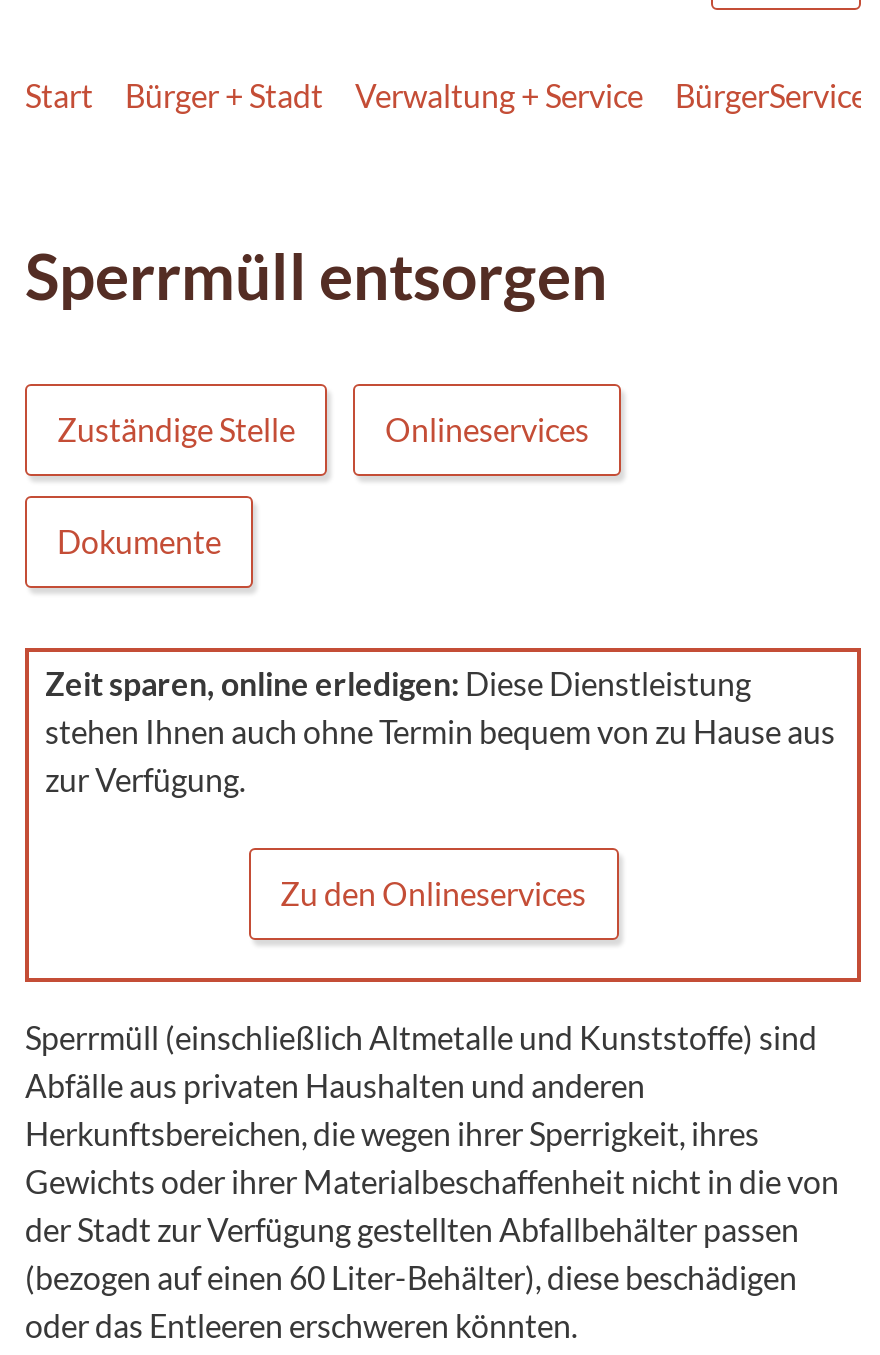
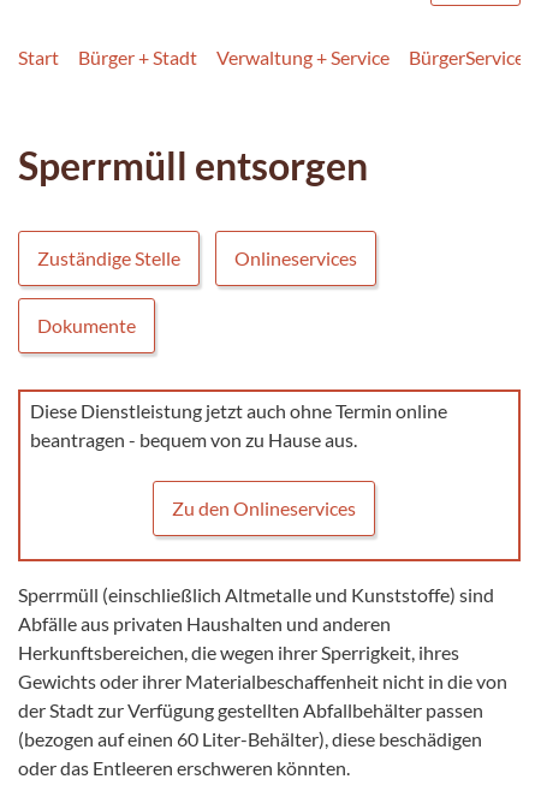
- Zeit sparen, online erledigen: Diese Dienstleistung
- stehen Ihnen auch ohne Termin bequem von zu Hause aus
- zur Verfügung.
+ Diese Dienstleistung jetzt auch ohne Termin online
+ beantragen - bequem von zu Hause aus.
